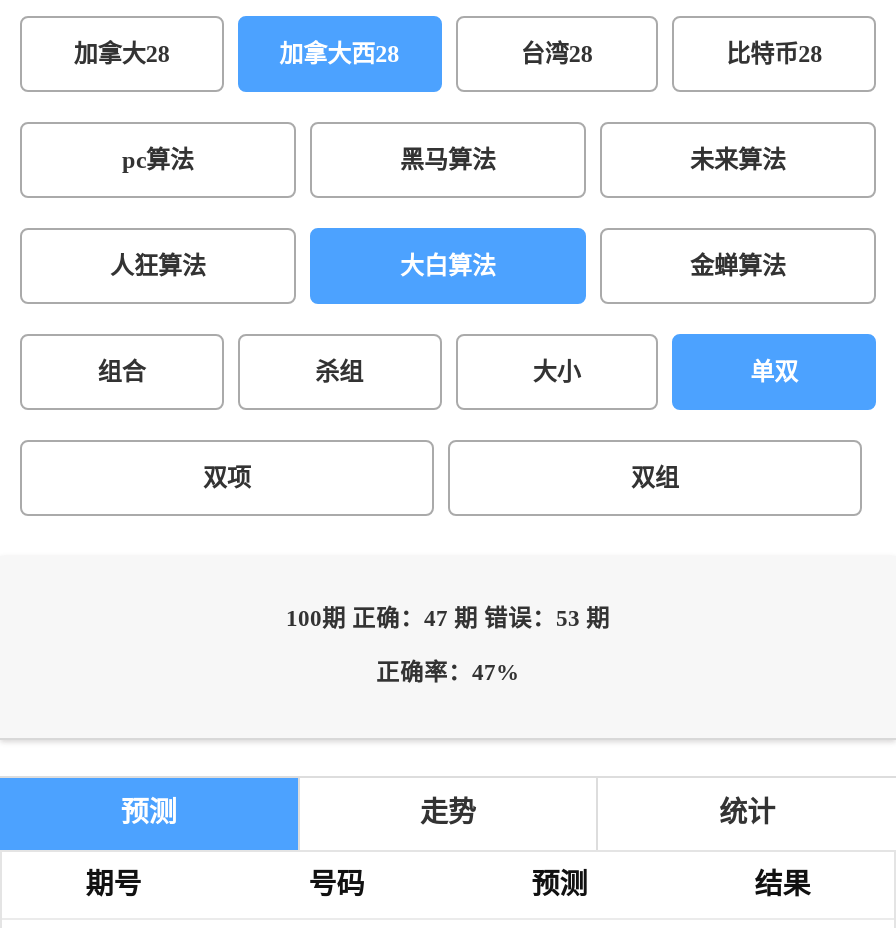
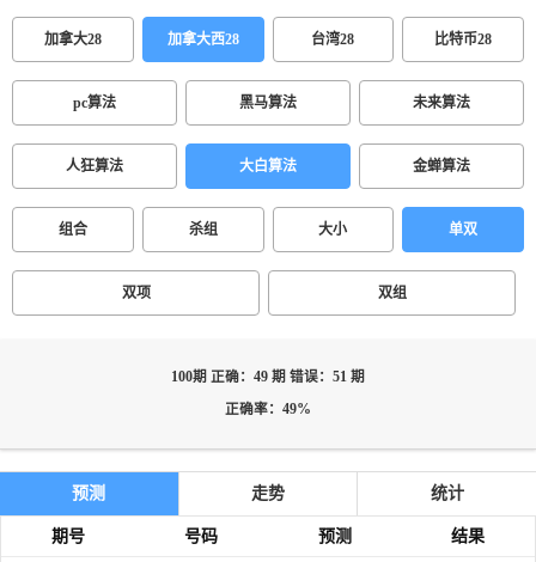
- 100期 正确：47 期 错误：53 期
+ 100期 正确：49 期 错误：51 期

- 正确率：47%
+ 正确率：49%
